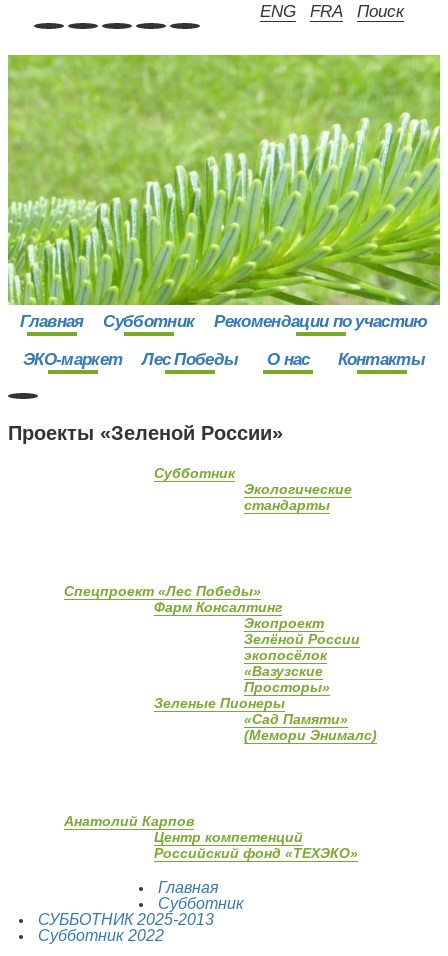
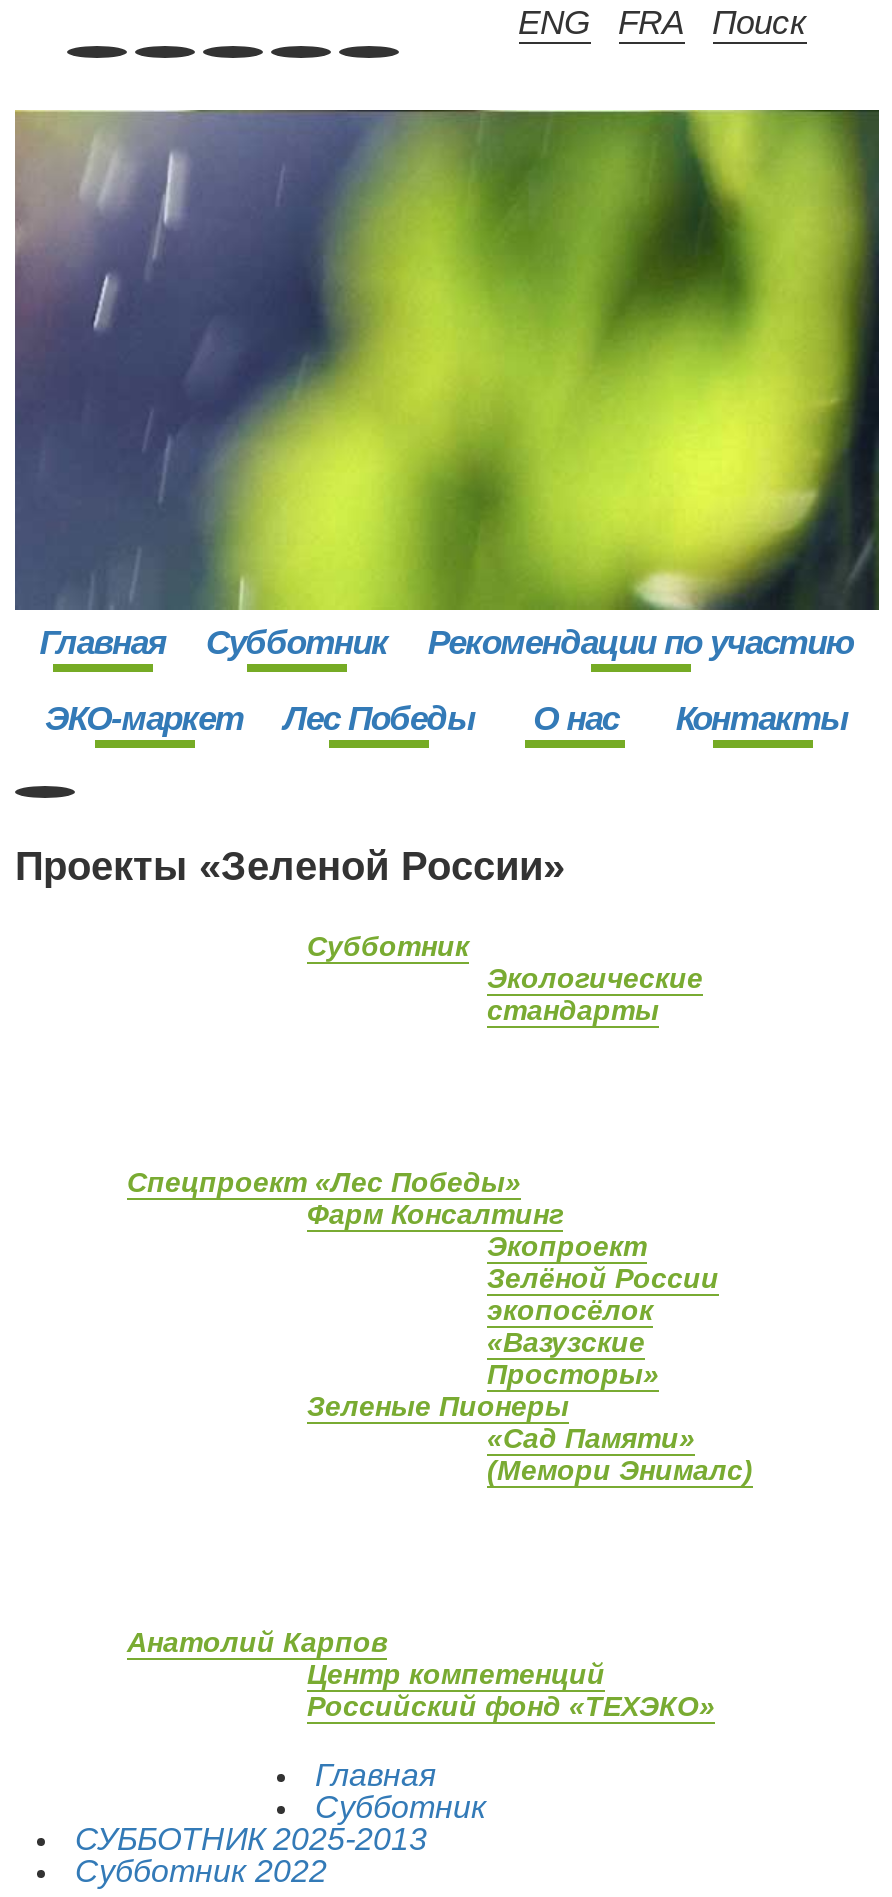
- [image]
+ [image]
